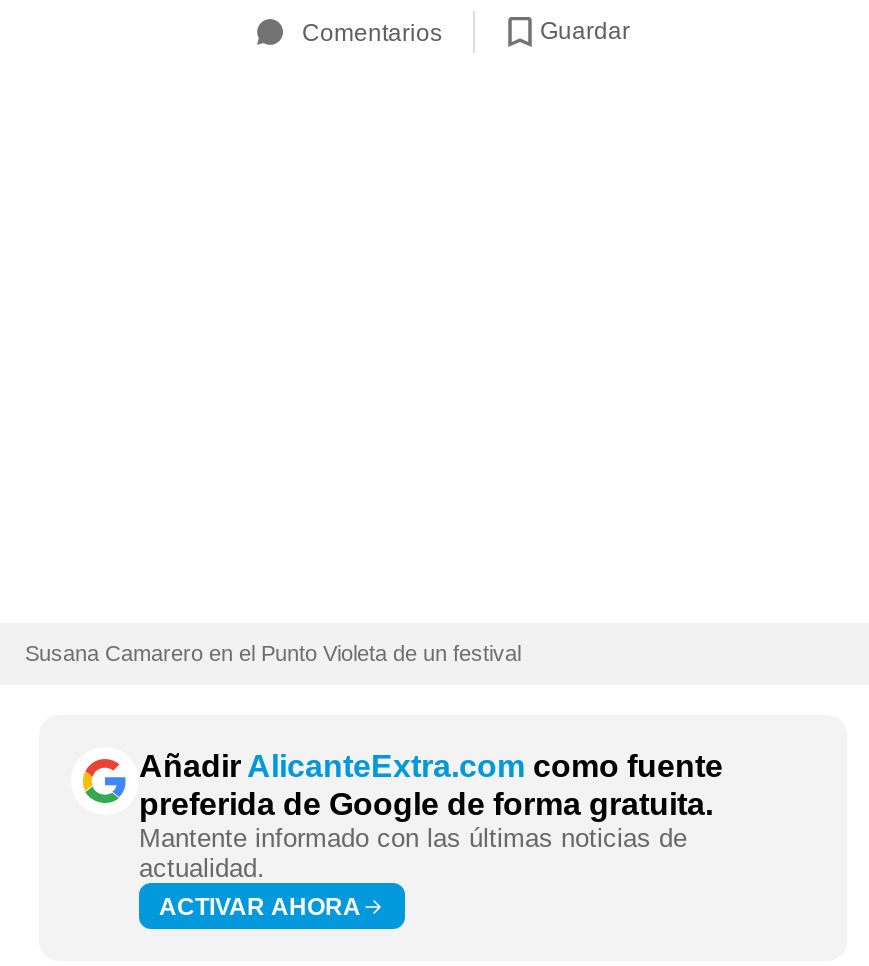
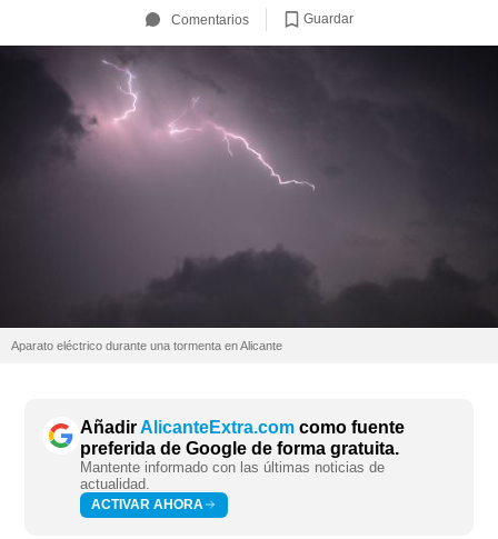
+ [image]

- Susana Camarero en el Punto Violeta de un festival
+ Aparato eléctrico durante una tormenta en Alicante
